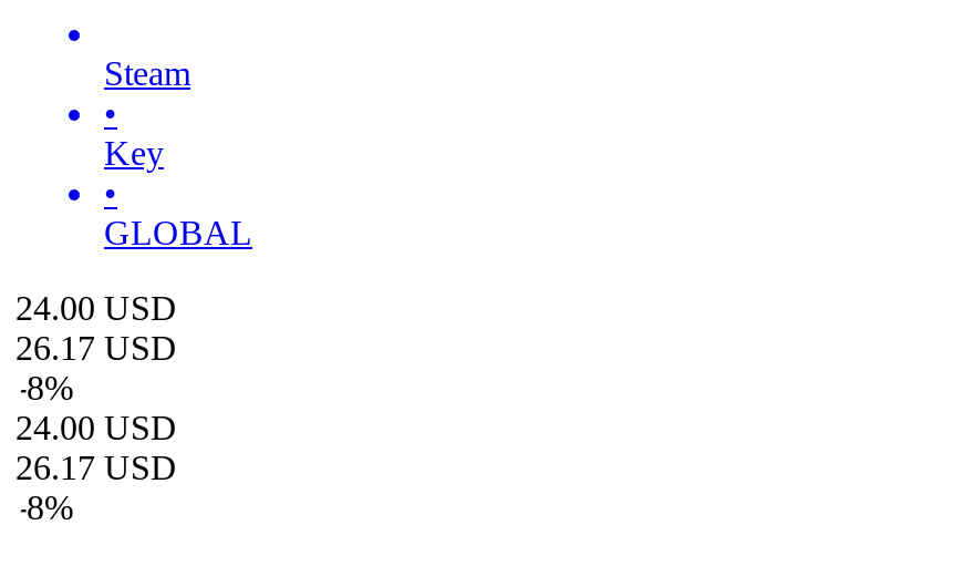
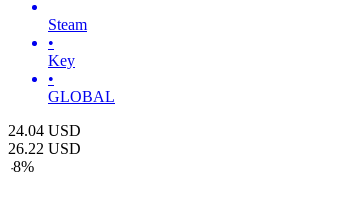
- 24.00 USD
- 26.17 USD
- -8%
- 24.00 USD
- 26.17 USD
+ 24.04 USD
+ 26.22 USD
